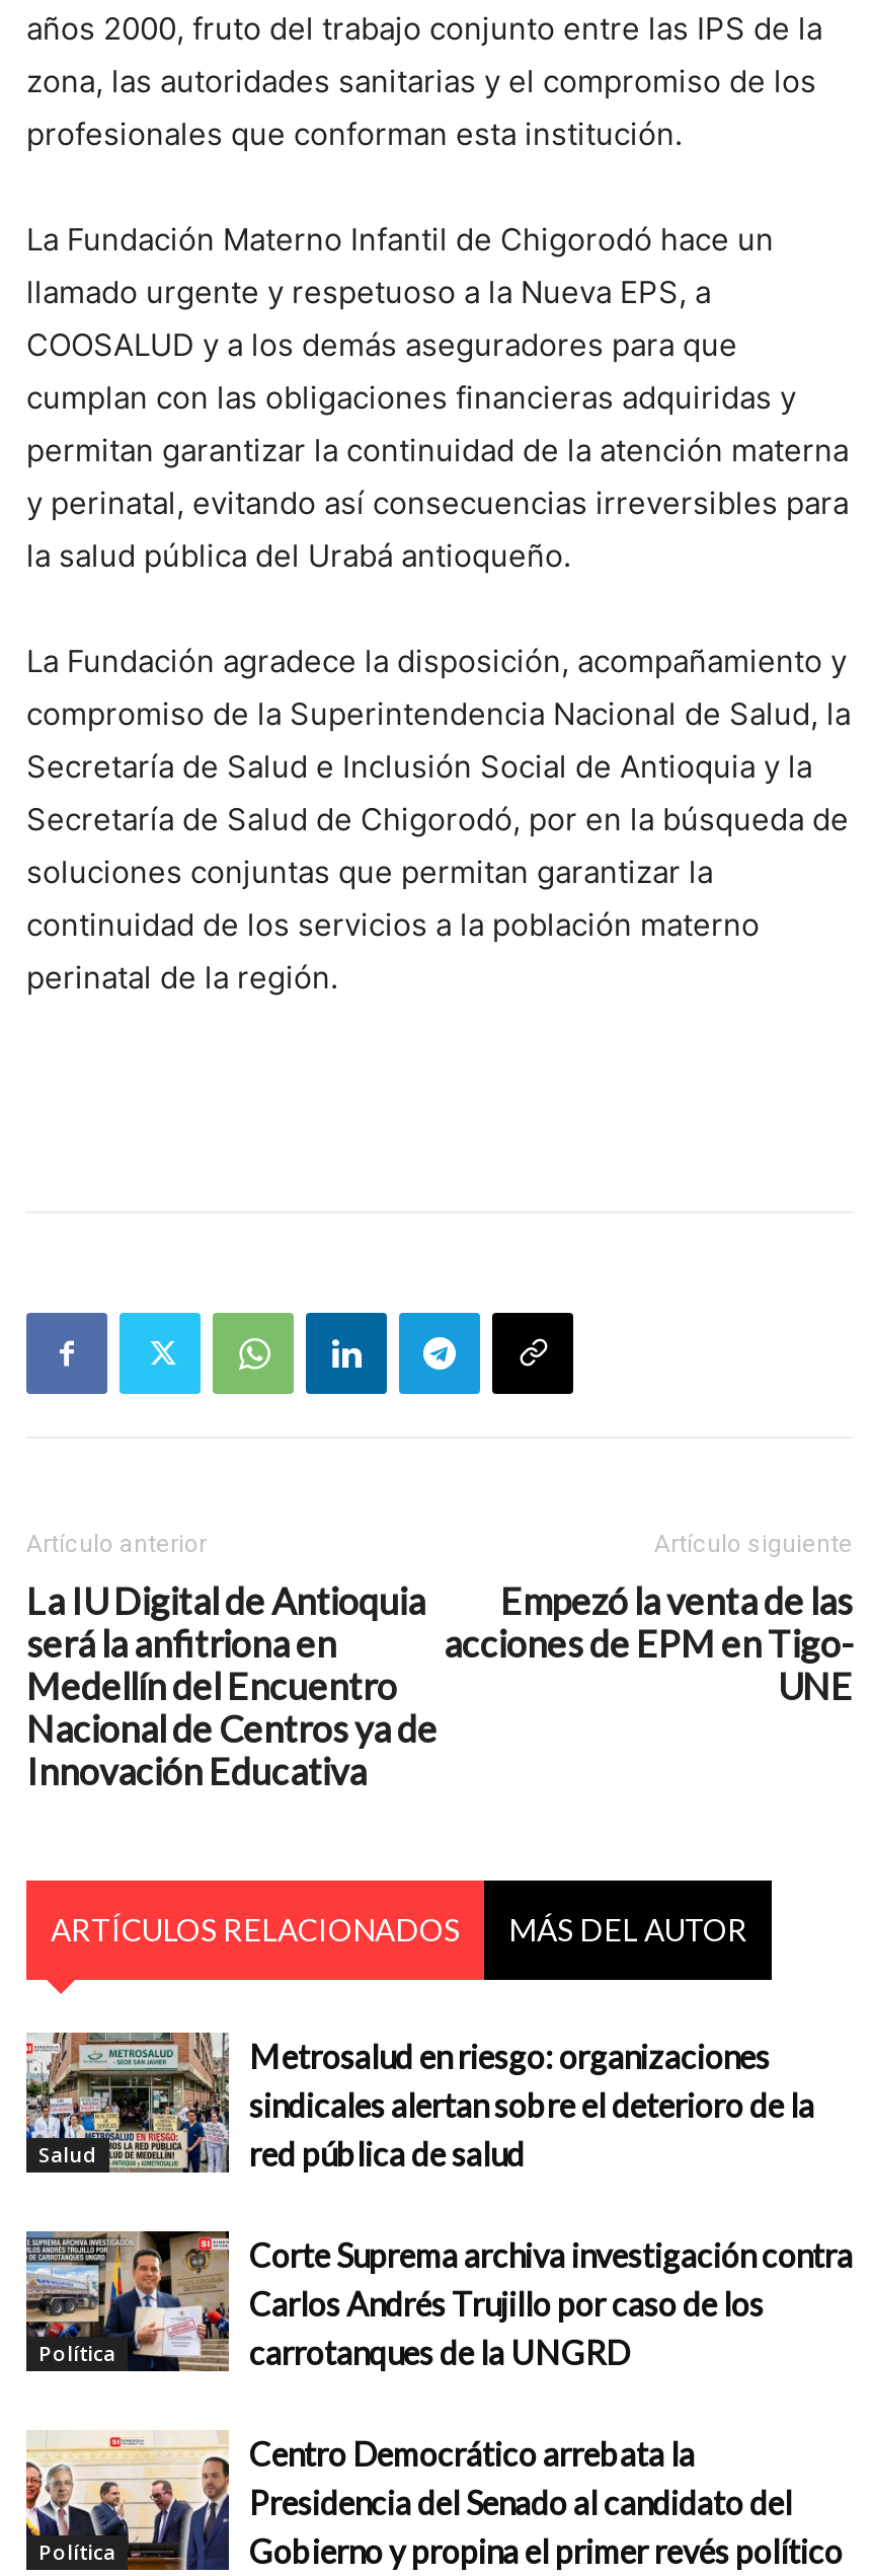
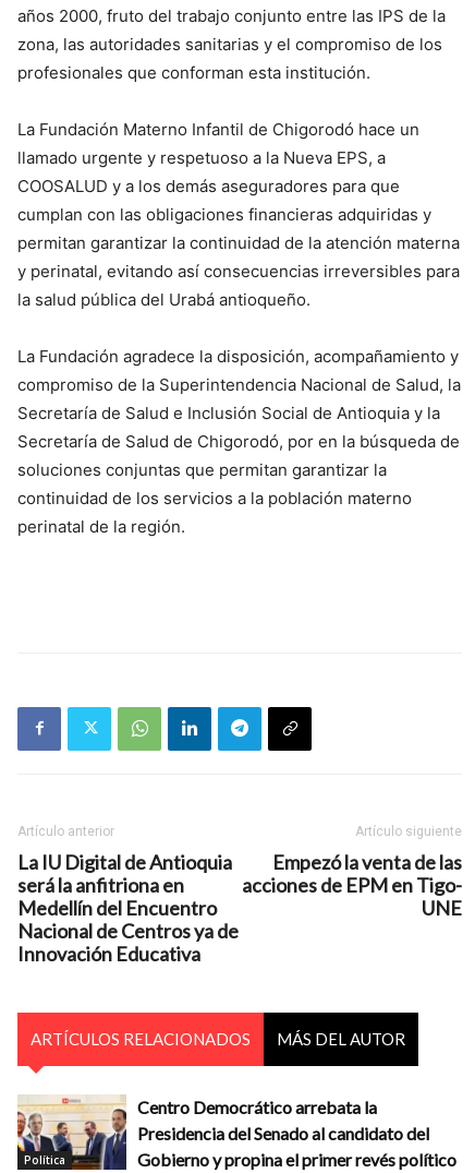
- [image]
- Salud

- Metrosalud en riesgo: organizaciones
- sindicales alertan sobre el deterioro de la
- red pública de salud

- [image]
- Política

- Corte Suprema archiva investigación contra
- Carlos Andrés Trujillo por caso de los
- carrotanques de la UNGRD
